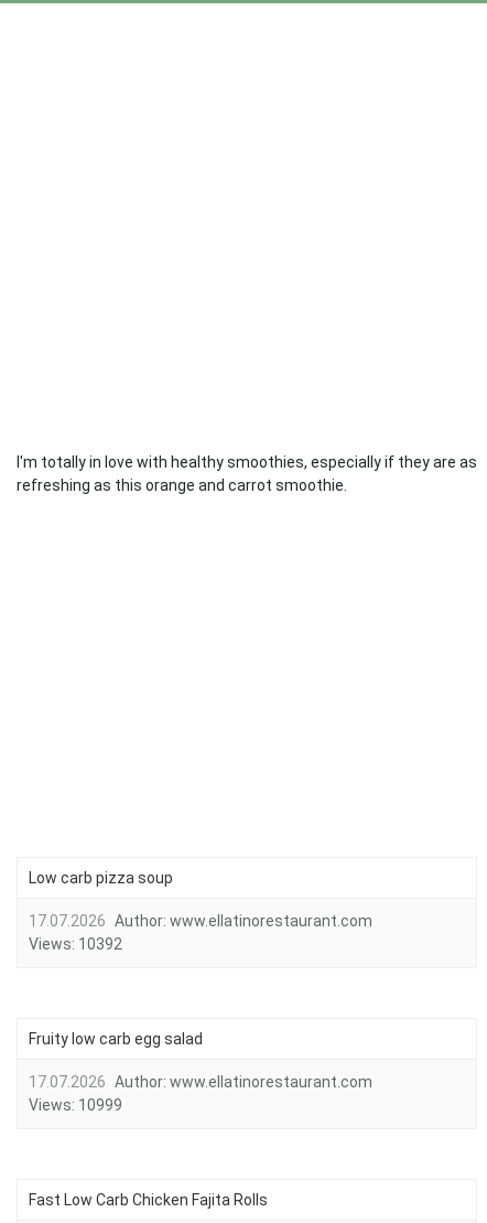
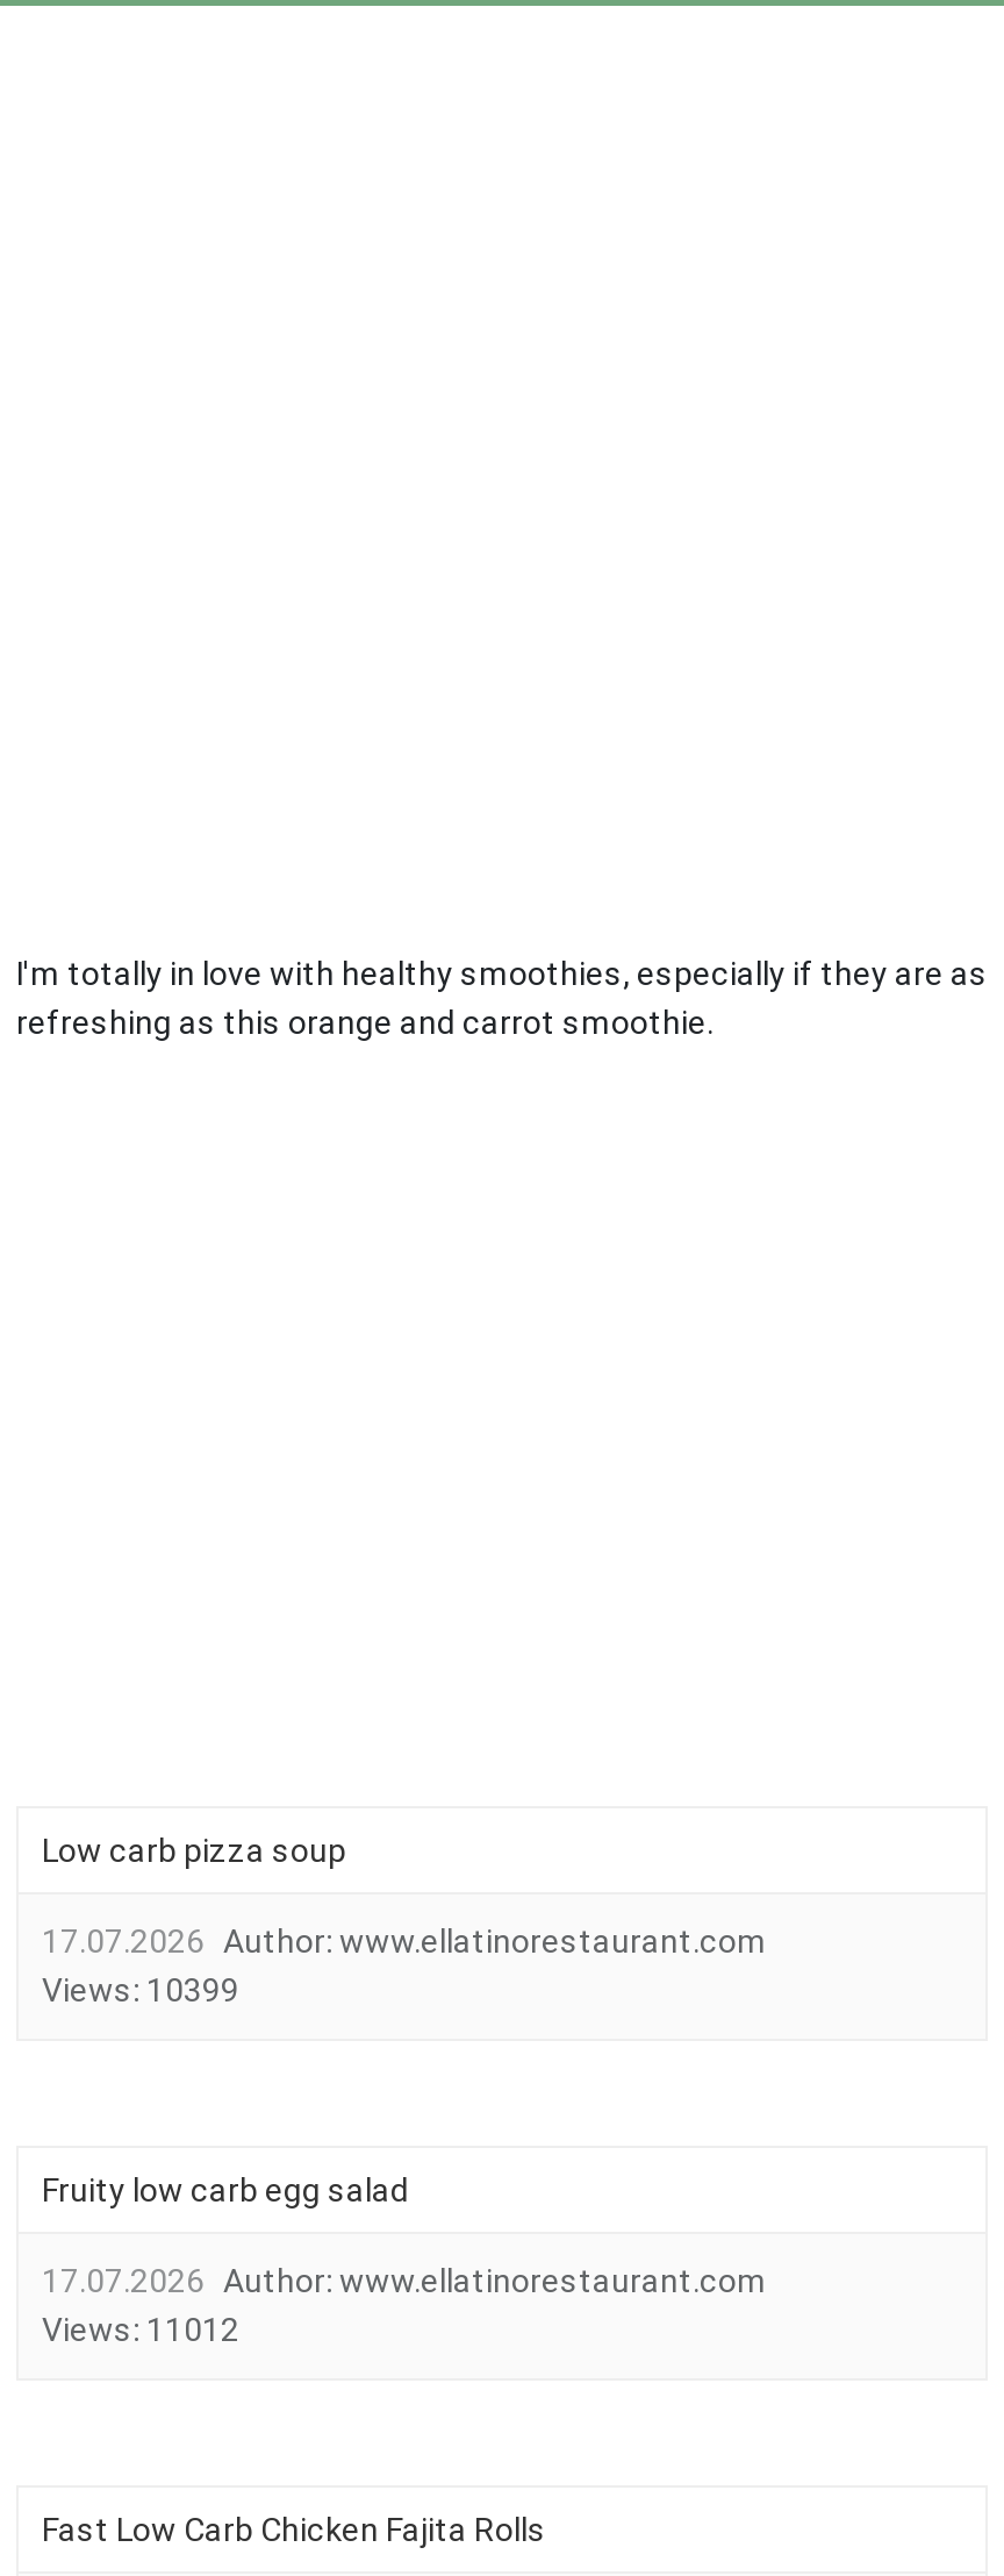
- Views: 10392
+ Views: 10399

- Views: 10999
+ Views: 11012
